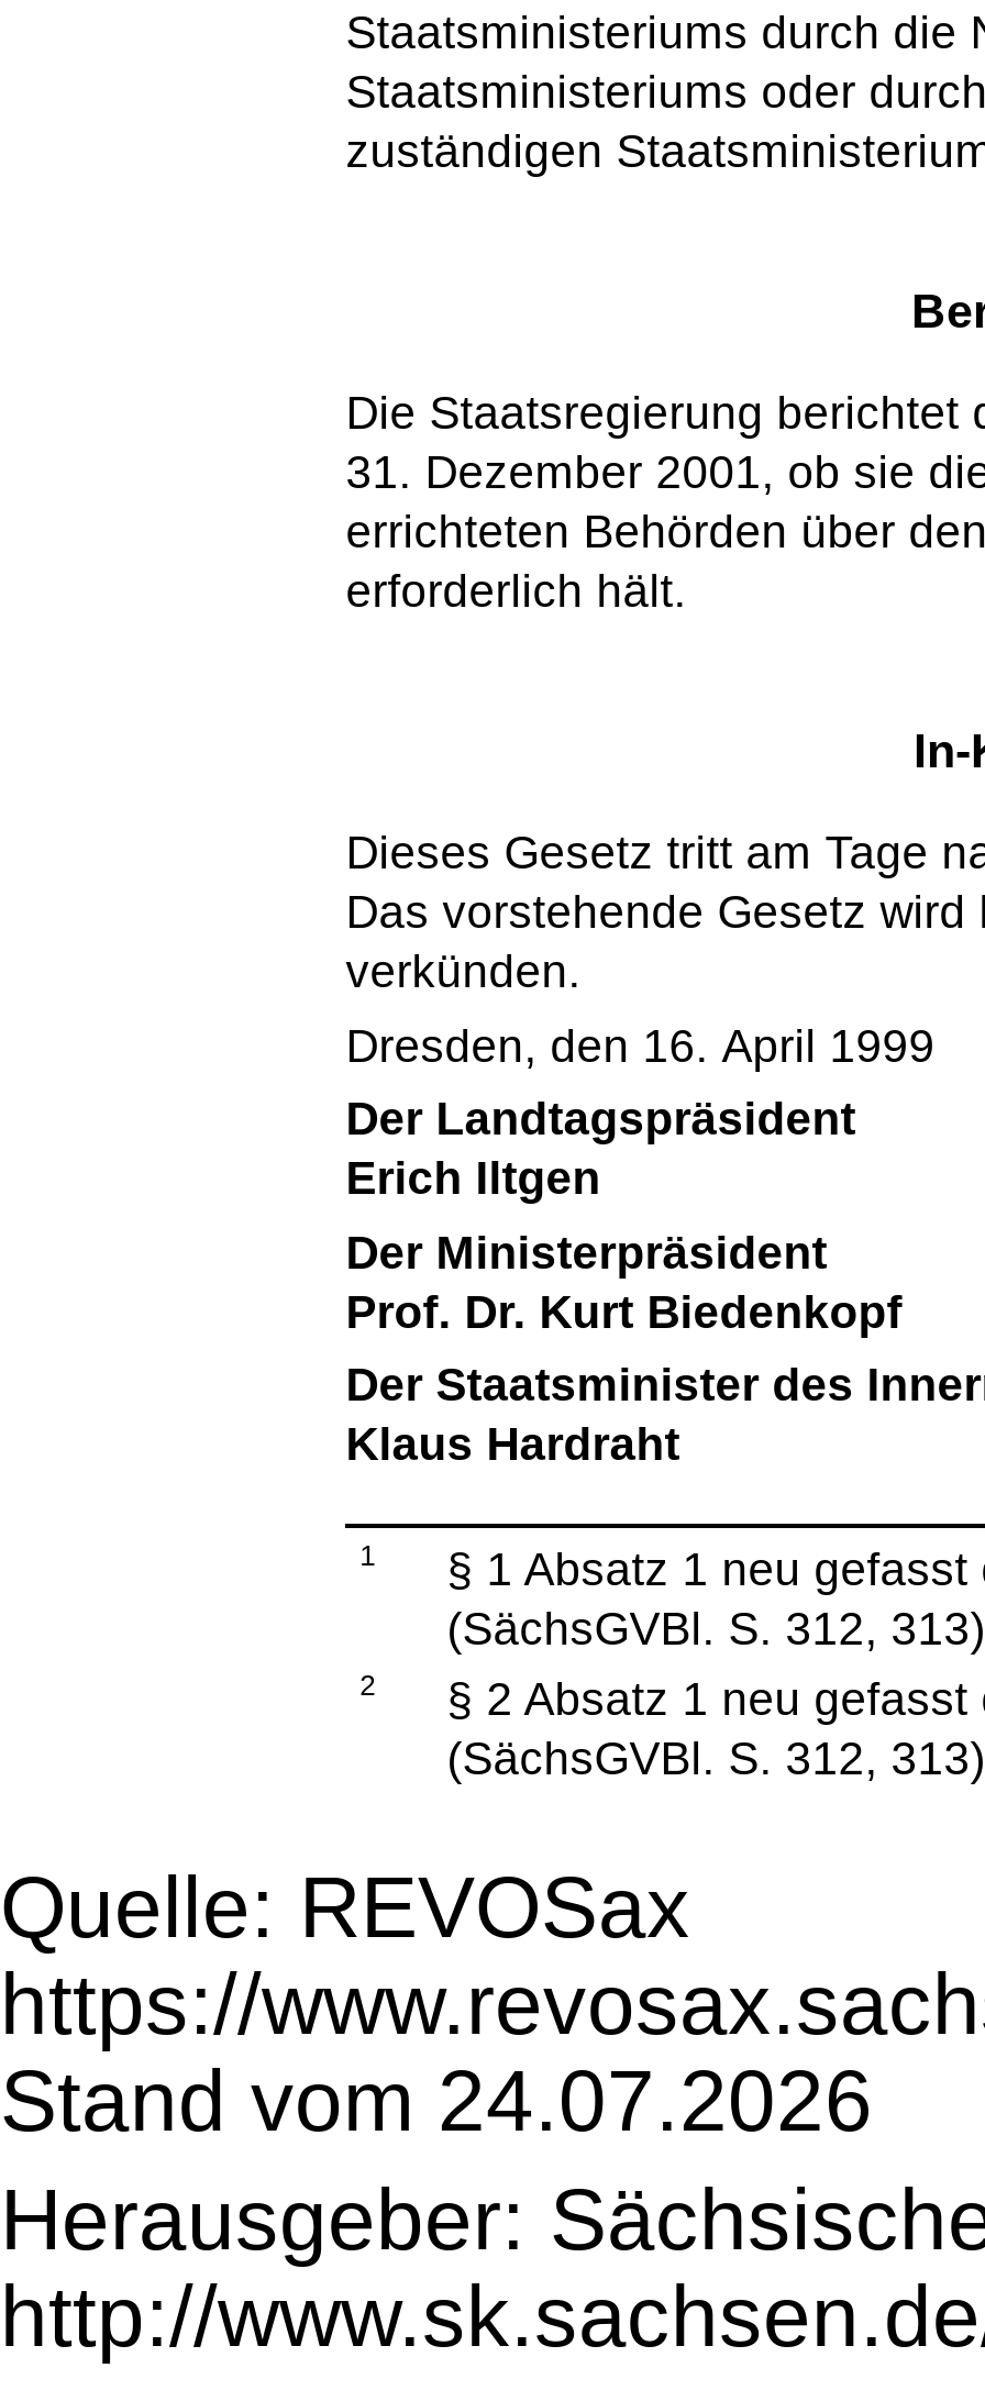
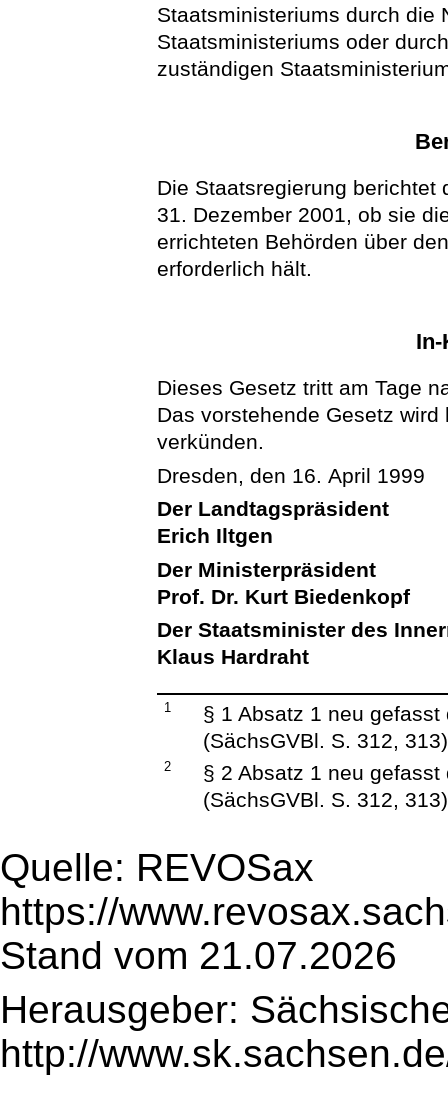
- Stand vom 24.07.2026
+ Stand vom 21.07.2026
